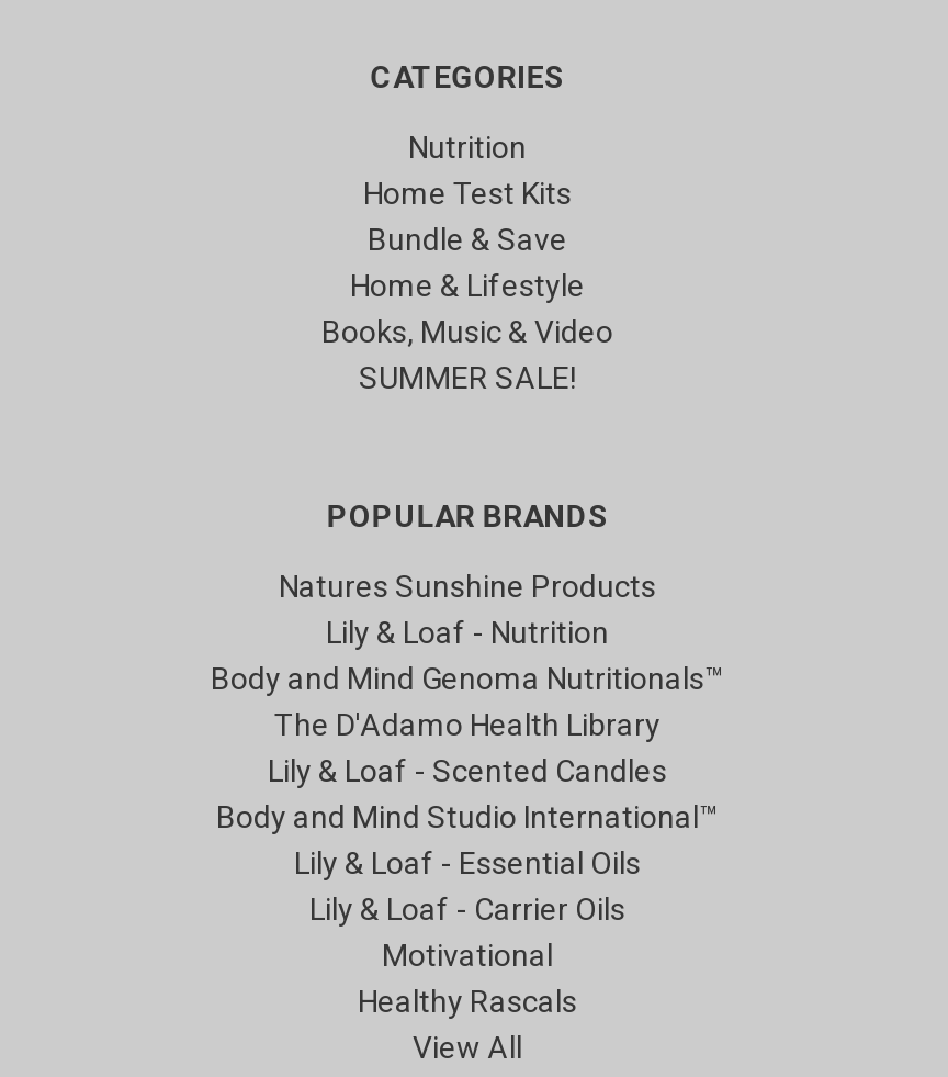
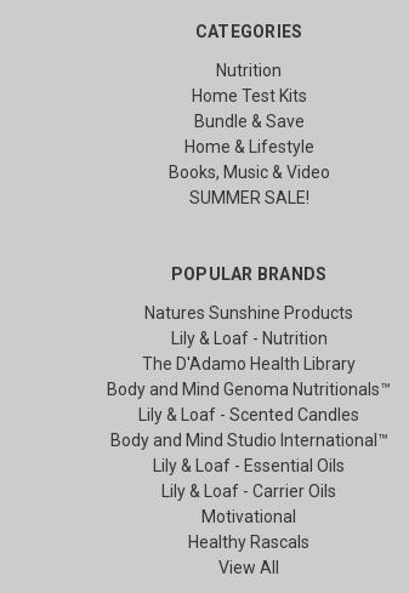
moved down: Body and Mind Genoma Nutritionals™

moved up: The D'Adamo Health Library
